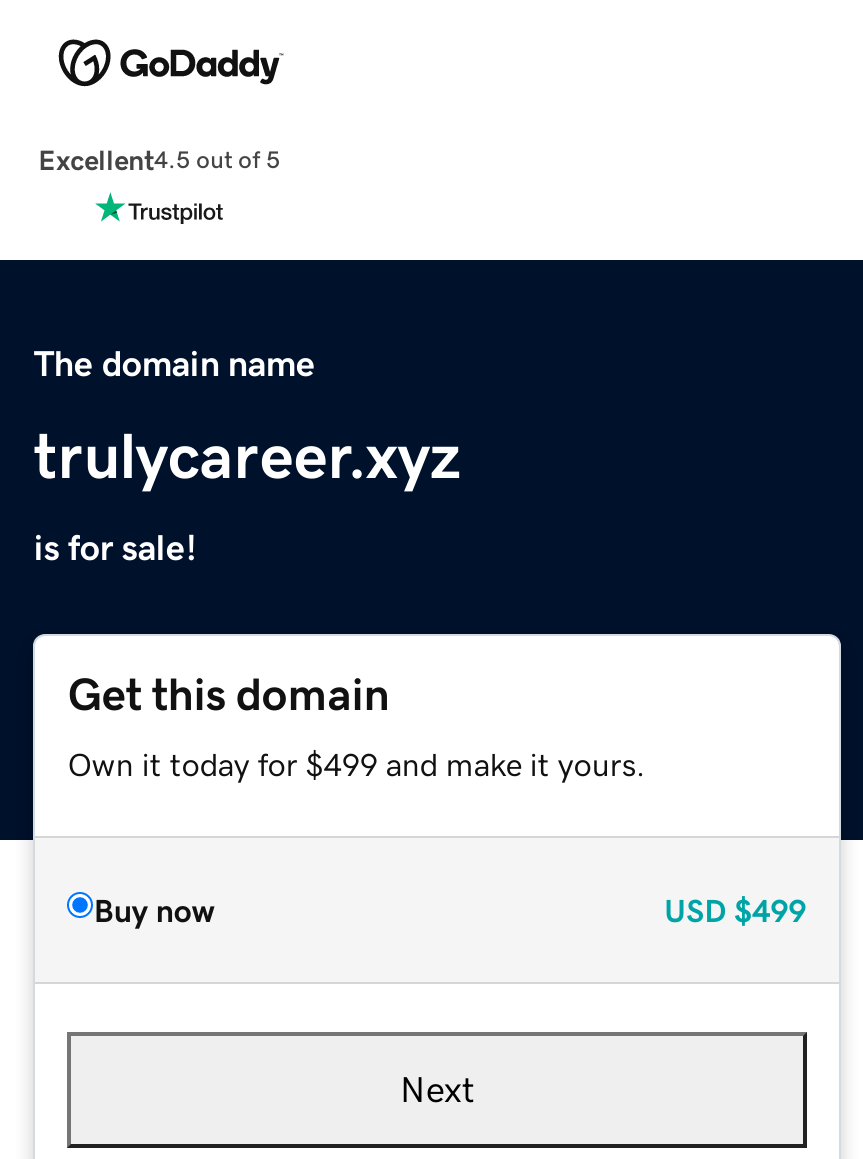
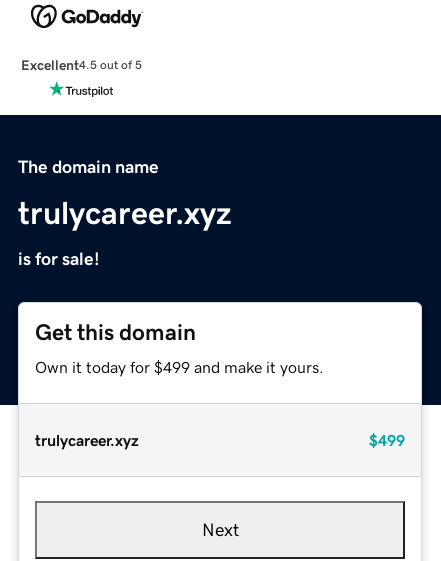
- Buy now
- USD $499
+ trulycareer.xyz
+ $499
